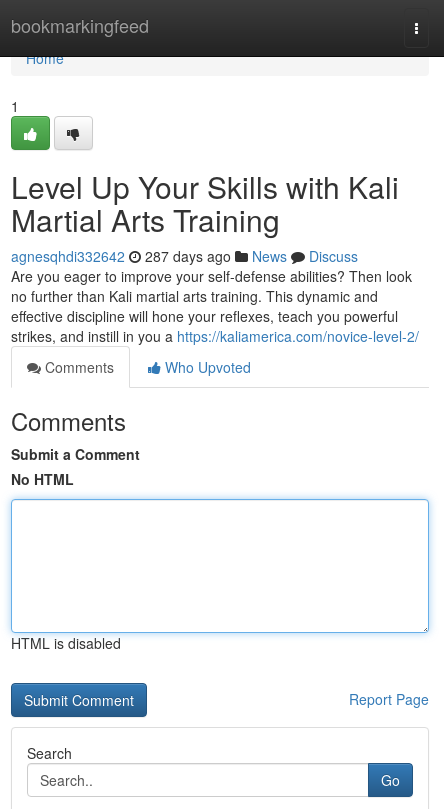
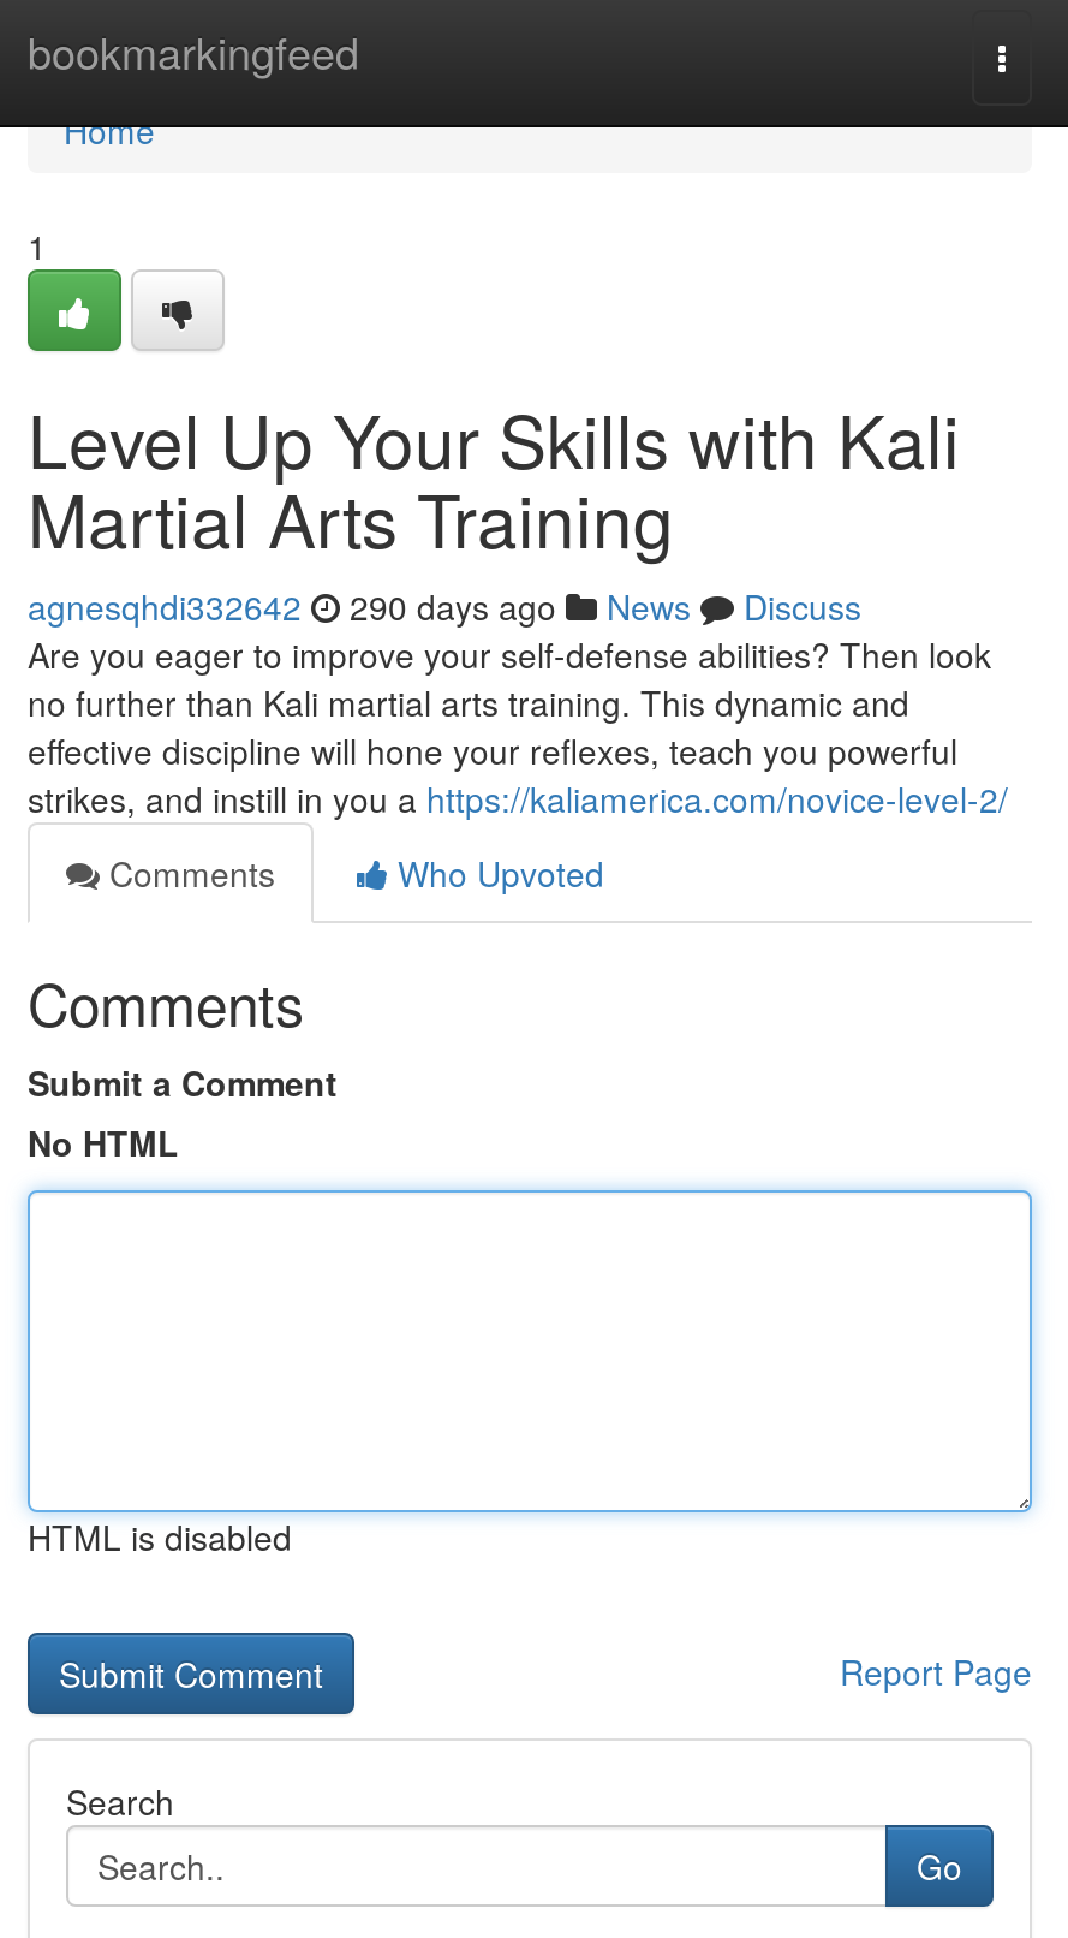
- agnesqhdi332642 287 days ago News Discuss
+ agnesqhdi332642 290 days ago News Discuss
